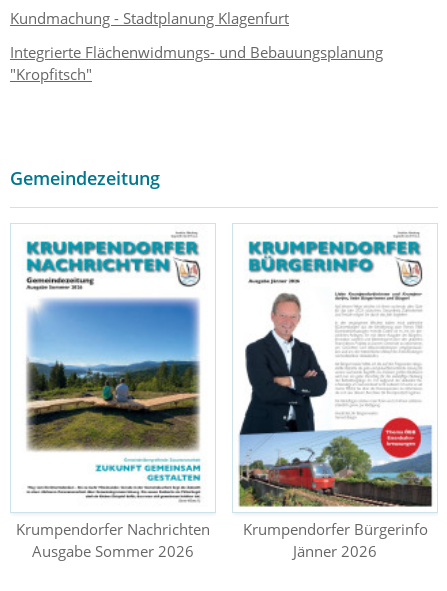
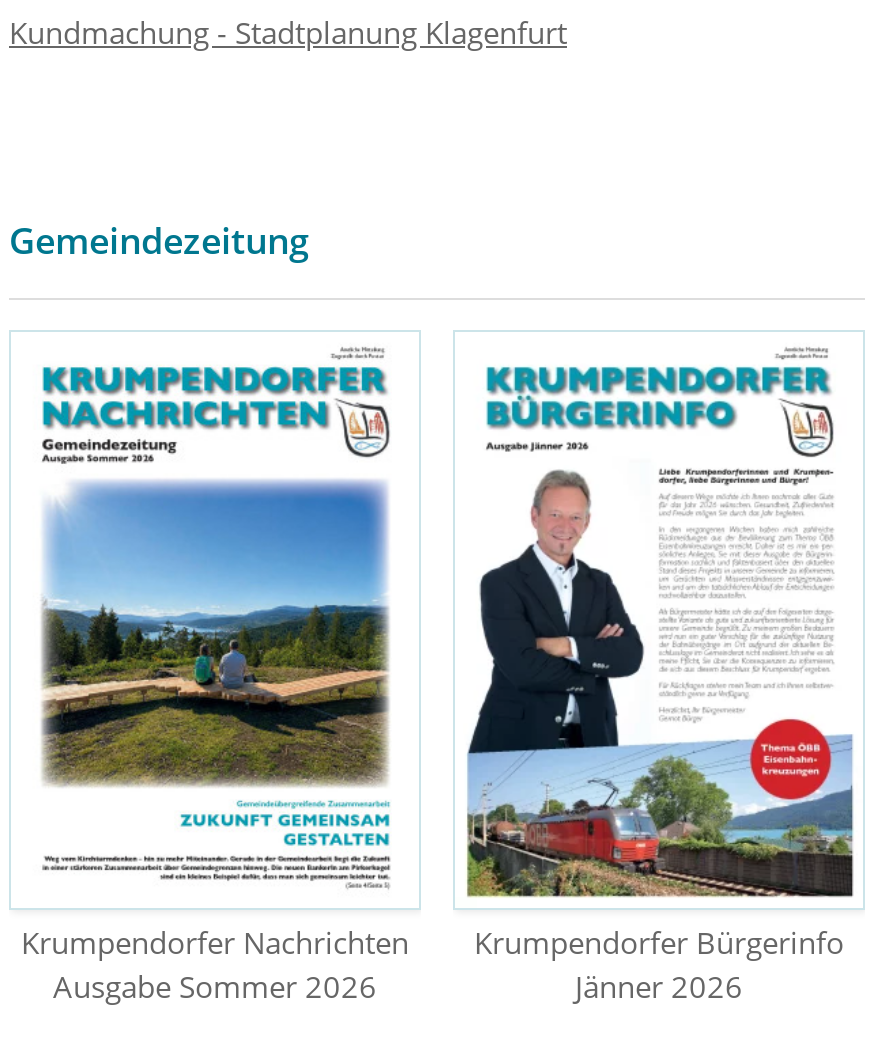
- Integrierte Flächenwidmungs- und Bebauungsplanung
- "Kropfitsch"
